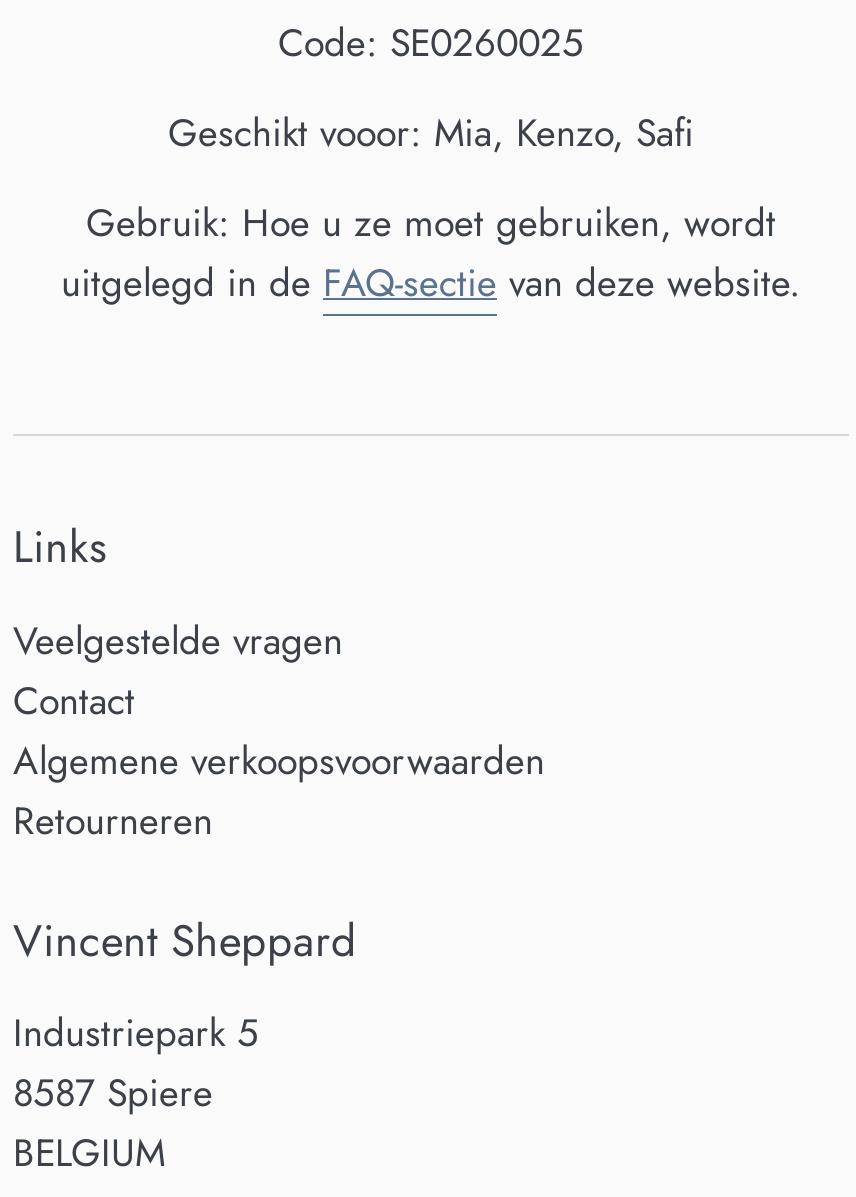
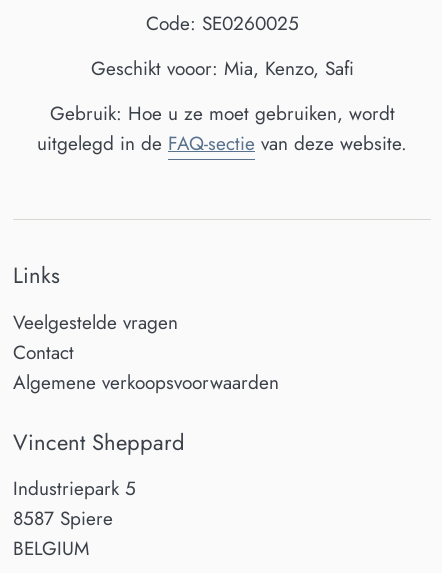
- Retourneren
